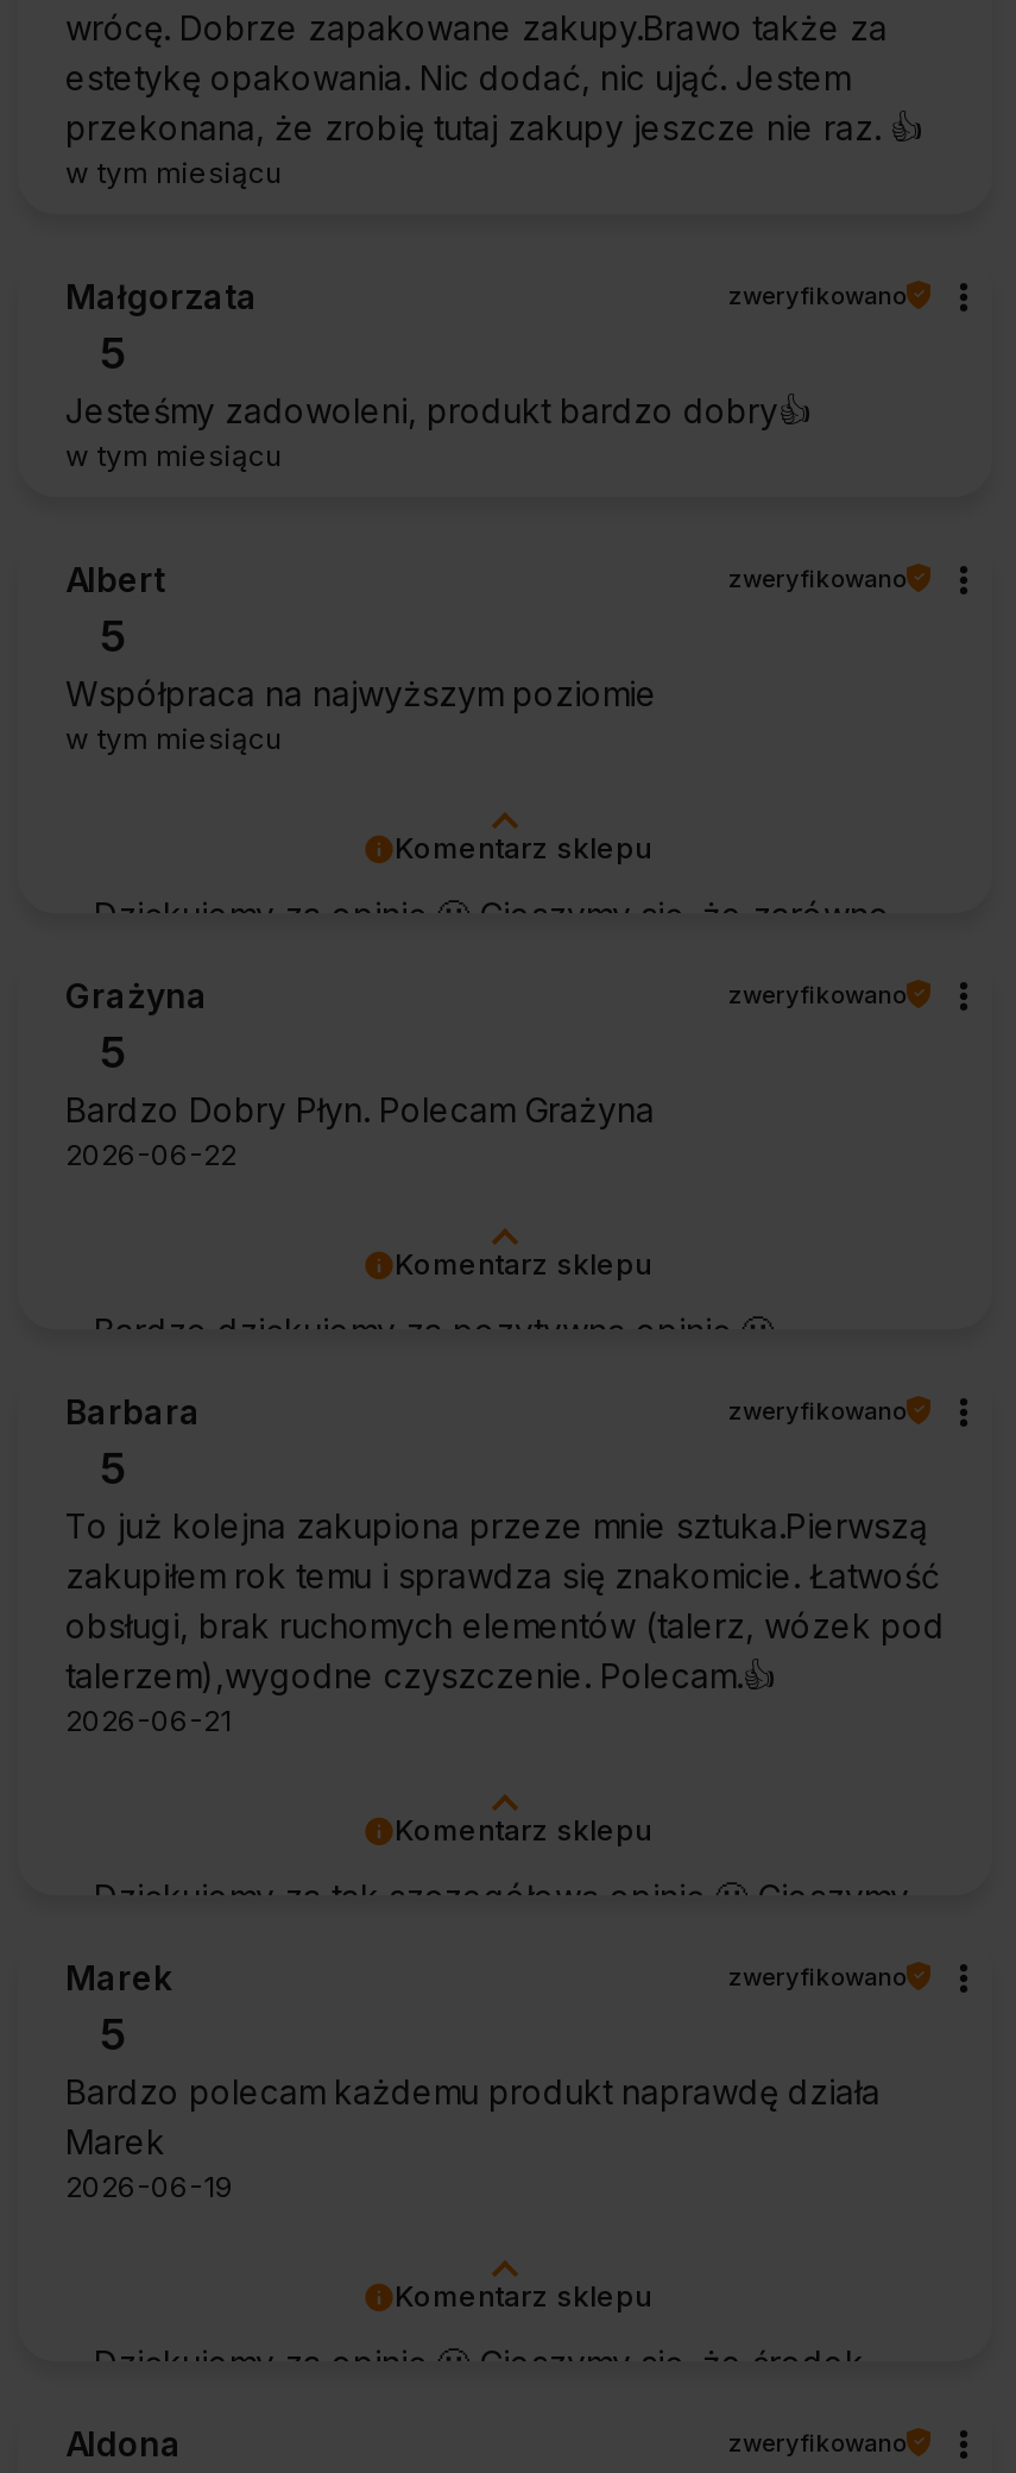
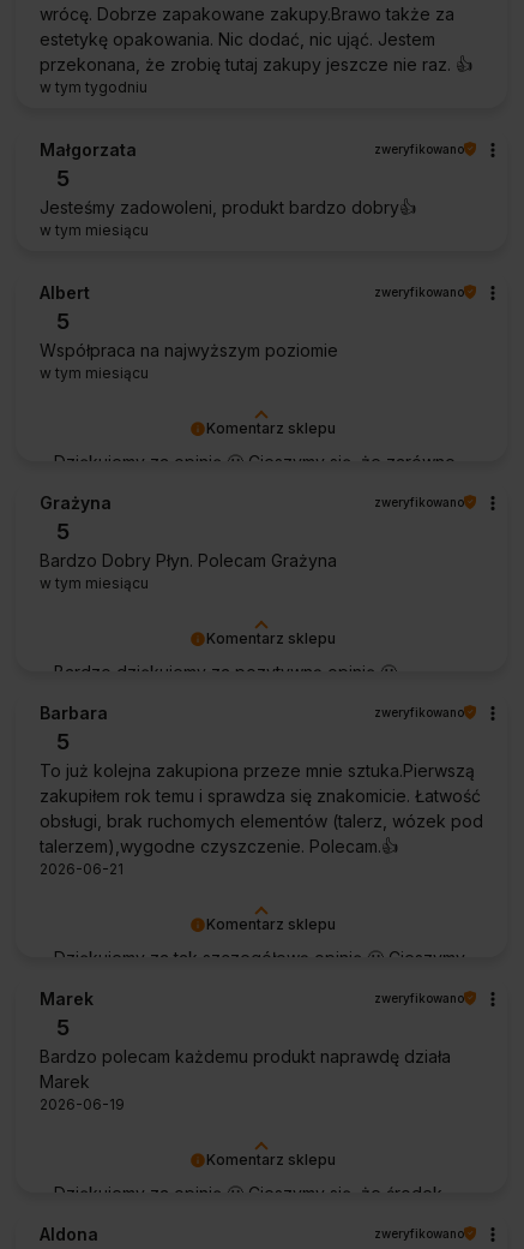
- w tym miesiącu
+ w tym tygodniu

- 2026-06-22
+ w tym miesiącu
